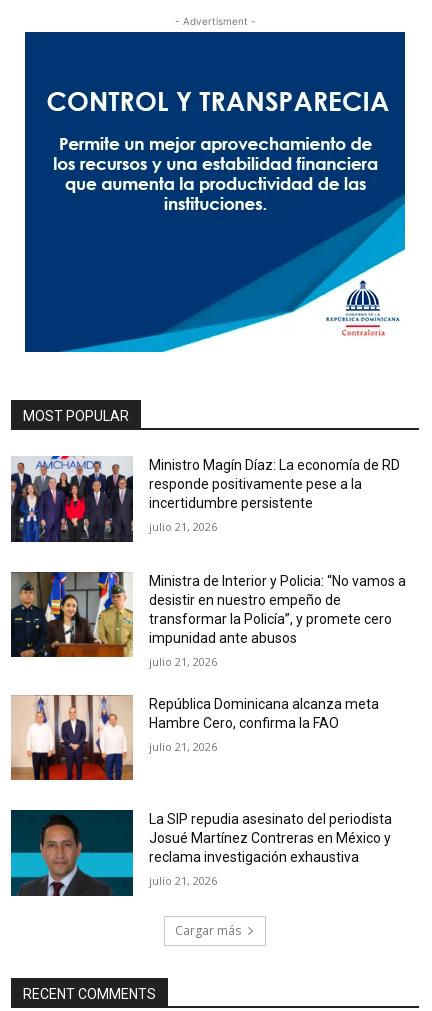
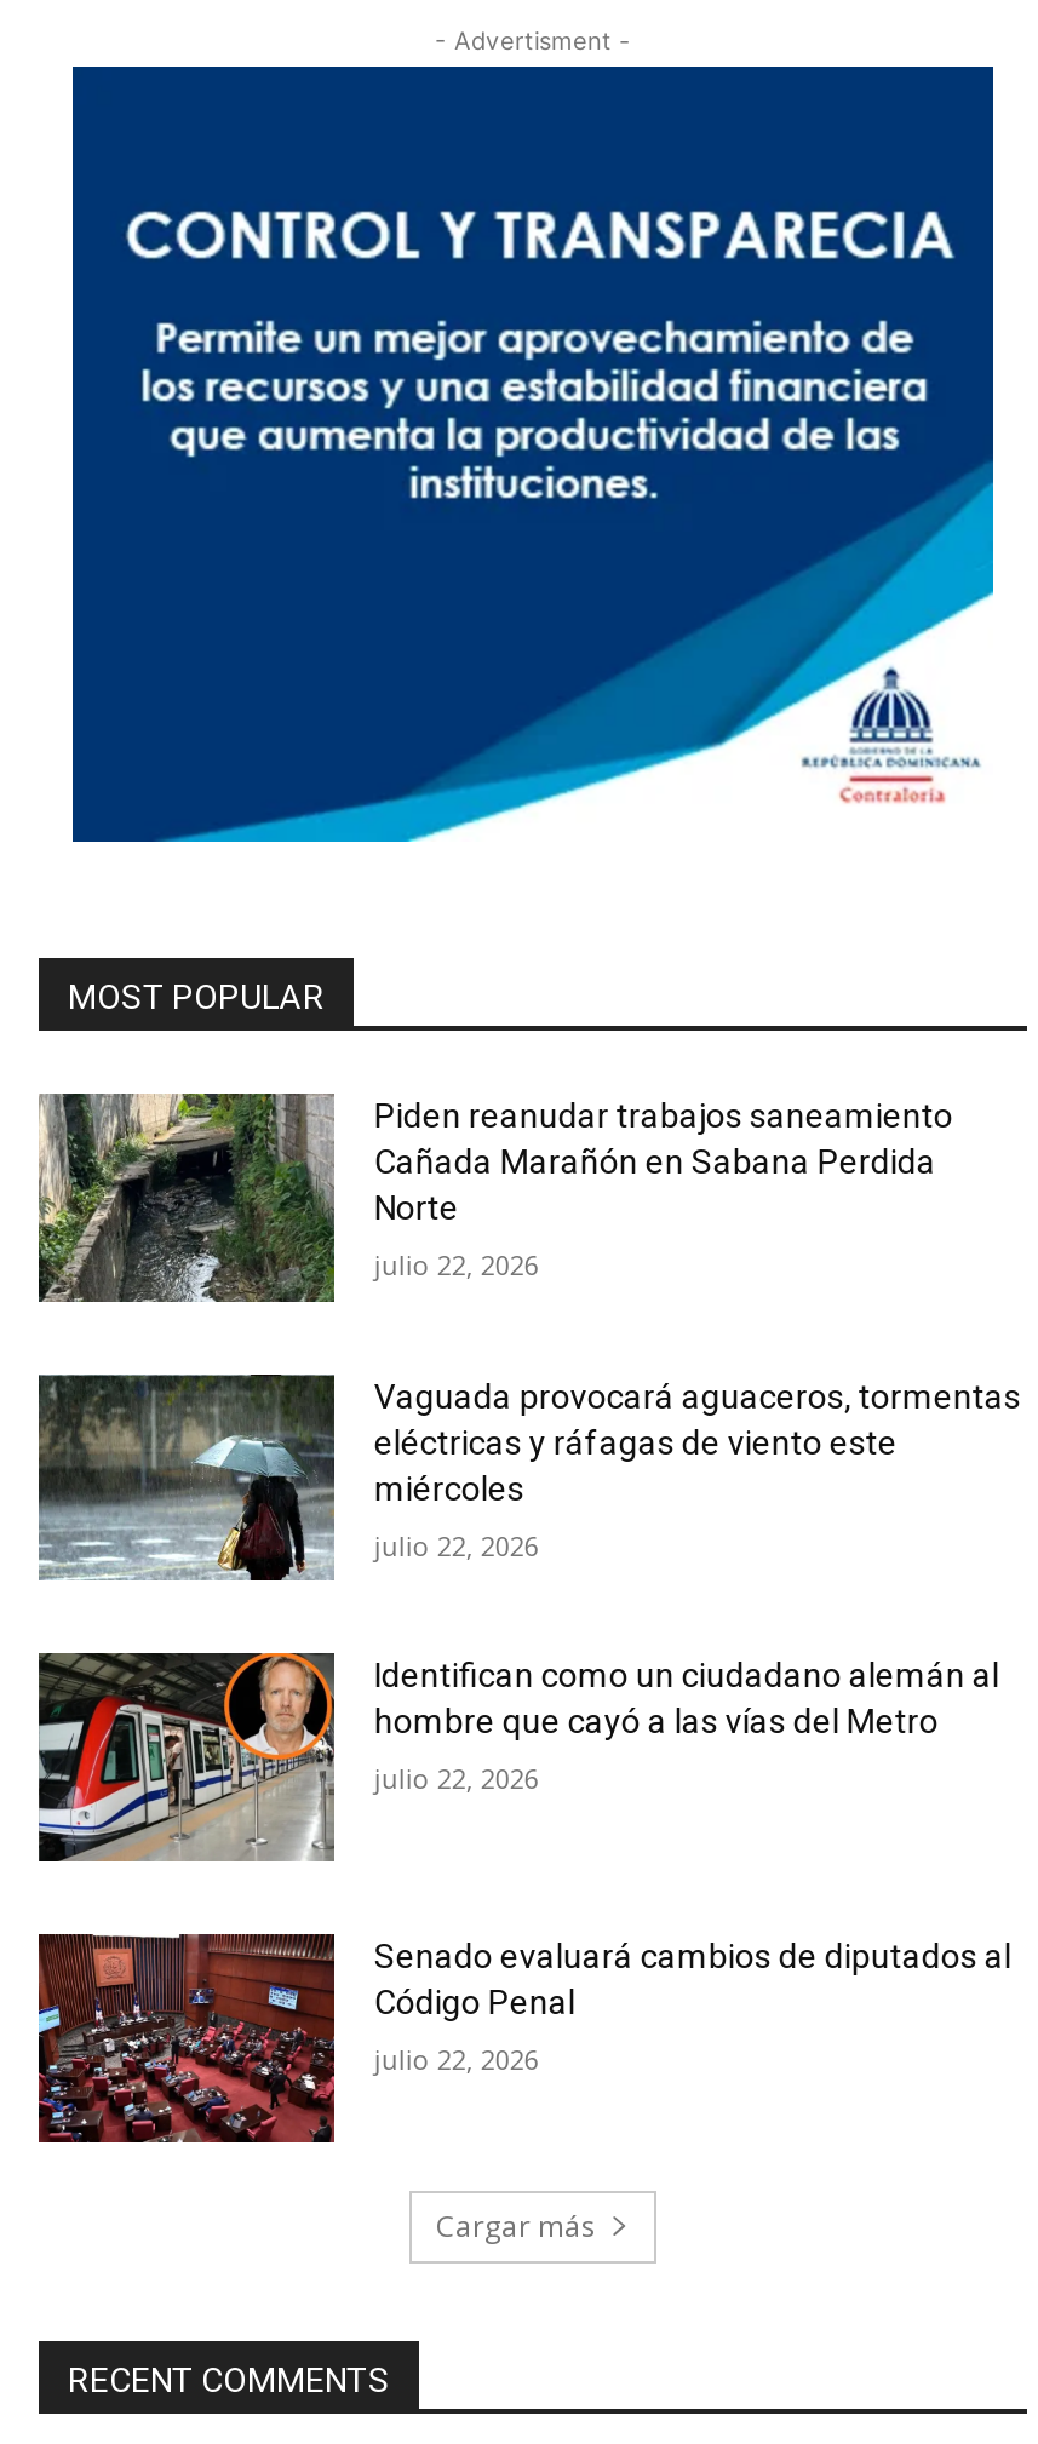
- [image]
- Ministro Magín Díaz: La economía de RD
- responde positivamente pese a la
- incertidumbre persistente
+ [image]
+ Piden reanudar trabajos saneamiento
+ Cañada Marañón en Sabana Perdida
+ Norte

- julio 21, 2026
+ julio 22, 2026

- [image]
- Ministra de Interior y Policia: “No vamos a
- desistir en nuestro empeño de
- transformar la Policía”, y promete cero
- impunidad ante abusos
+ [image]
+ Vaguada provocará aguaceros, tormentas
+ eléctricas y ráfagas de viento este
+ miércoles

- julio 21, 2026
+ julio 22, 2026

- [image]
- República Dominicana alcanza meta
- Hambre Cero, confirma la FAO
+ [image]
+ Identifican como un ciudadano alemán al
+ hombre que cayó a las vías del Metro

- julio 21, 2026
+ julio 22, 2026

- [image]
- La SIP repudia asesinato del periodista
- Josué Martínez Contreras en México y
- reclama investigación exhaustiva
+ [image]
+ Senado evaluará cambios de diputados al
+ Código Penal

- julio 21, 2026
+ julio 22, 2026
